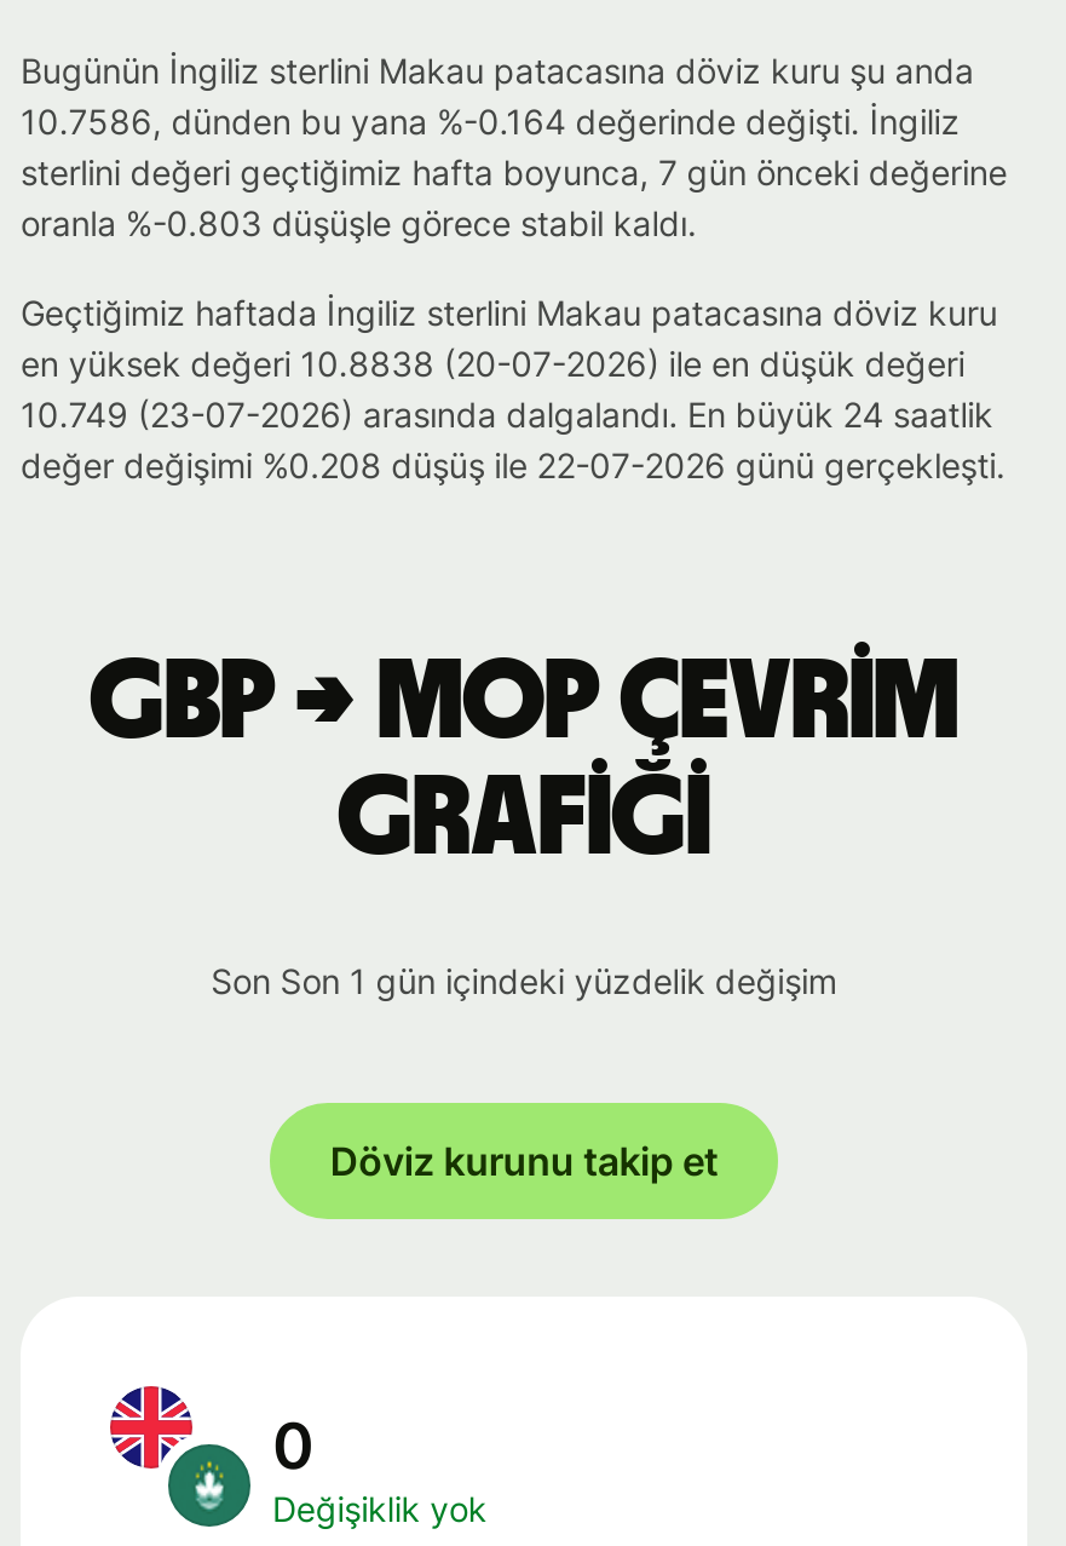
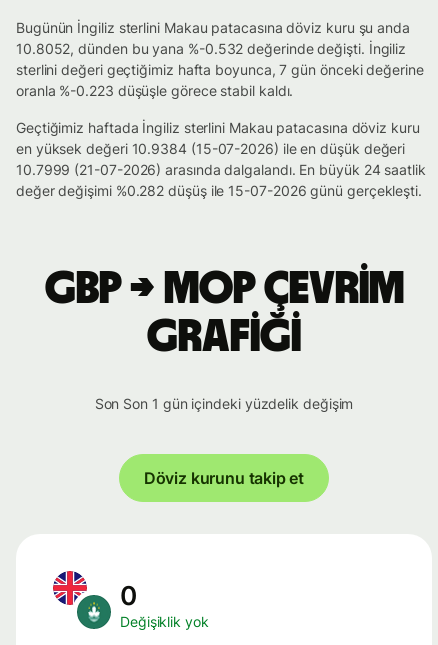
- 10.7586, dünden bu yana %-0.164 değerinde değişti. İngiliz
+ 10.8052, dünden bu yana %-0.532 değerinde değişti. İngiliz

- oranla %-0.803 düşüşle görece stabil kaldı.
+ oranla %-0.223 düşüşle görece stabil kaldı.

- en yüksek değeri 10.8838 (20-07-2026) ile en düşük değeri
+ en yüksek değeri 10.9384 (15-07-2026) ile en düşük değeri

- 10.749 (23-07-2026) arasında dalgalandı. En büyük 24 saatlik
+ 10.7999 (21-07-2026) arasında dalgalandı. En büyük 24 saatlik

- değer değişimi %0.208 düşüş ile 22-07-2026 günü gerçekleşti.
+ değer değişimi %0.282 düşüş ile 15-07-2026 günü gerçekleşti.
